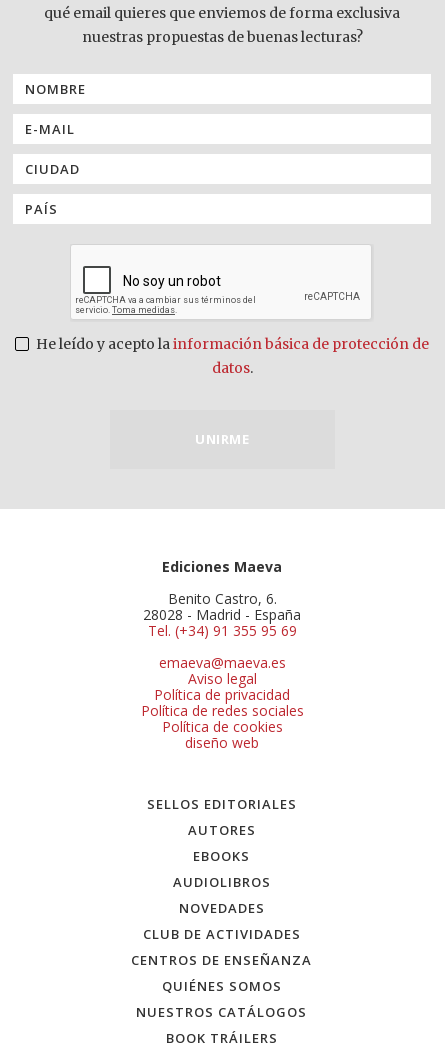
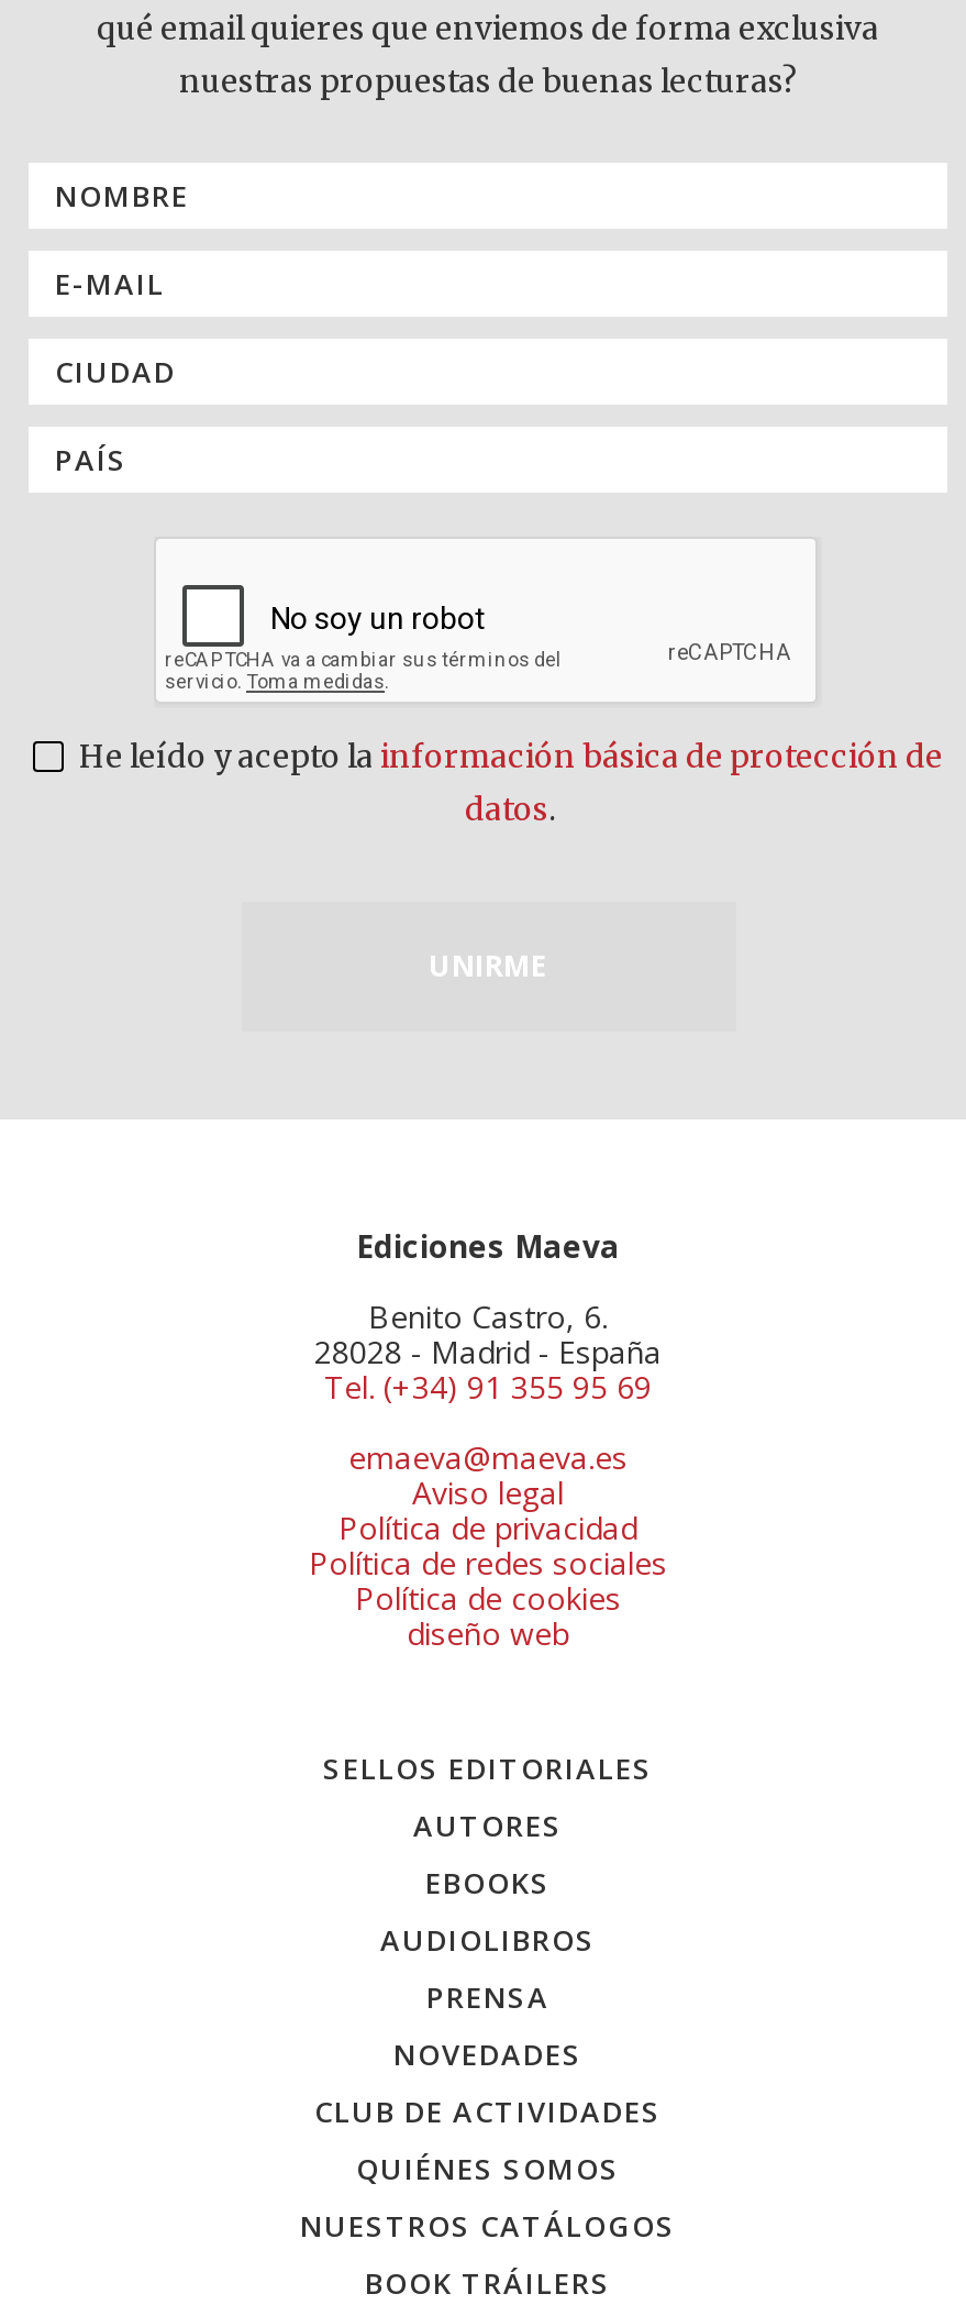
+ PRENSA

moved down: NOVEDADES | CLUB DE ACTIVIDADES

- CENTROS DE ENSEÑANZA
